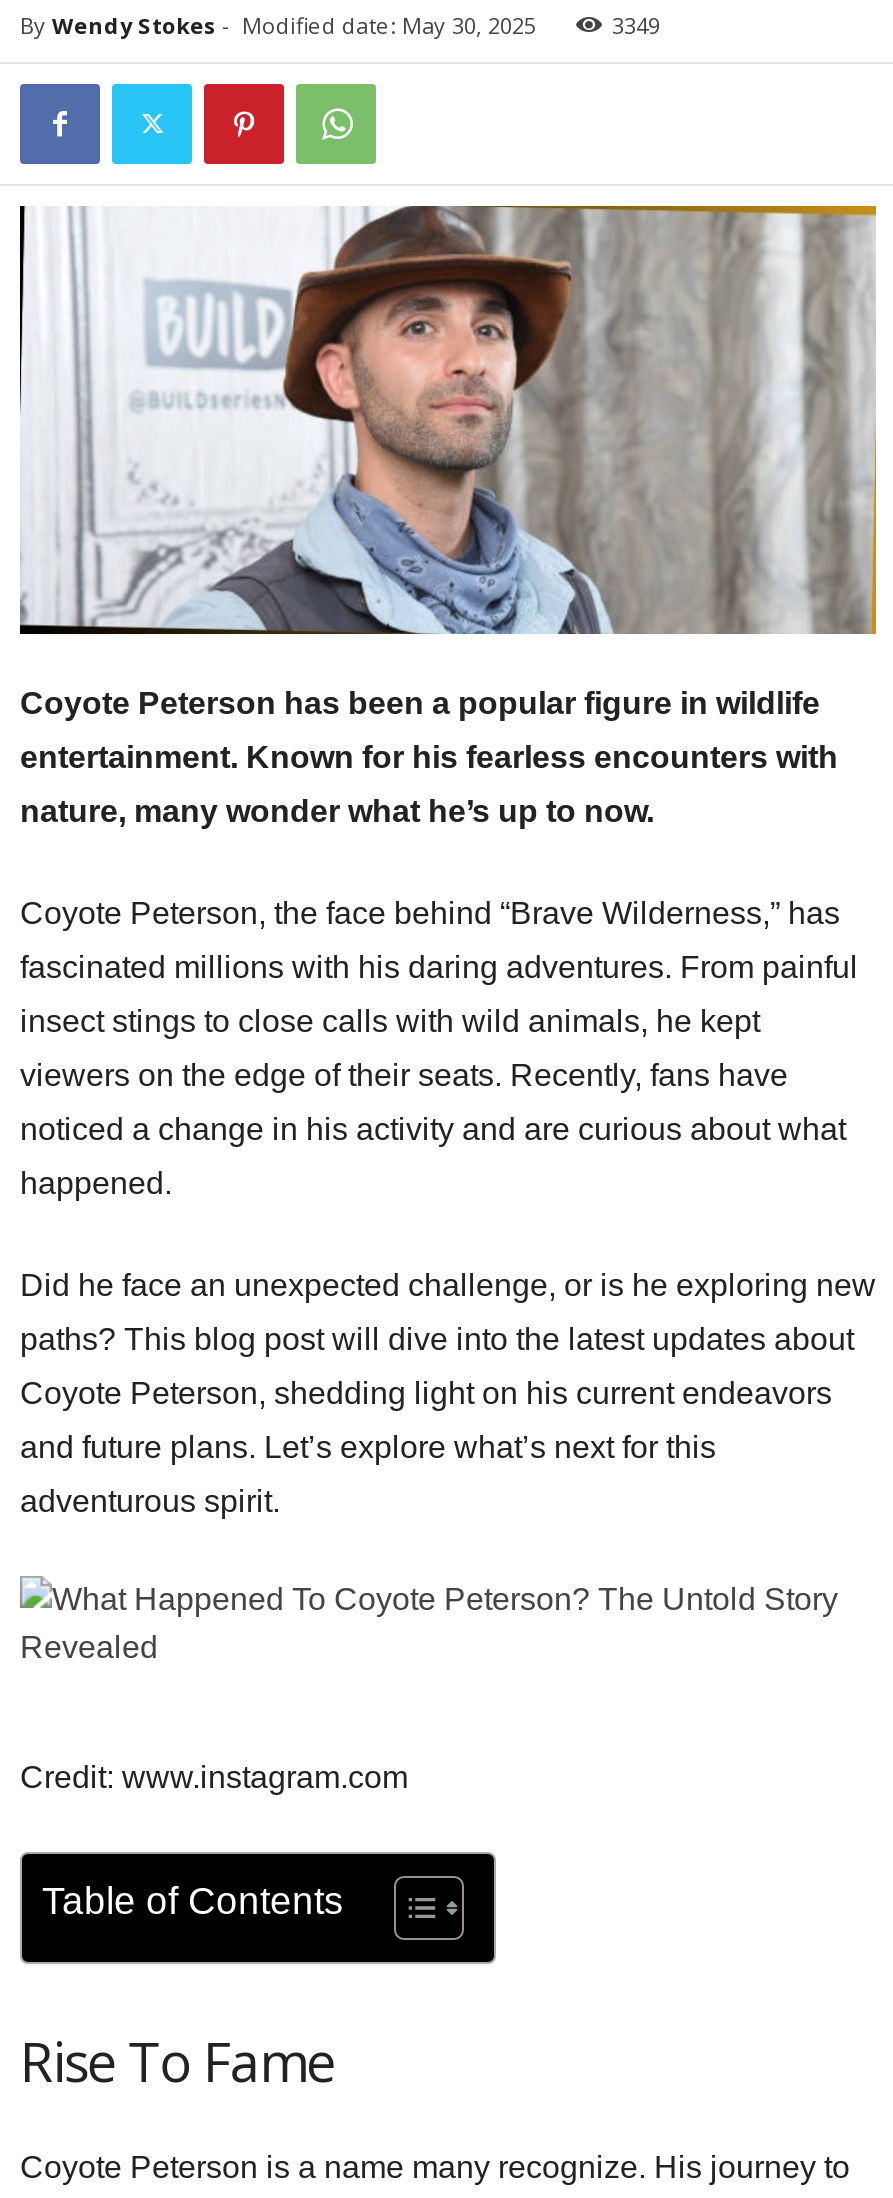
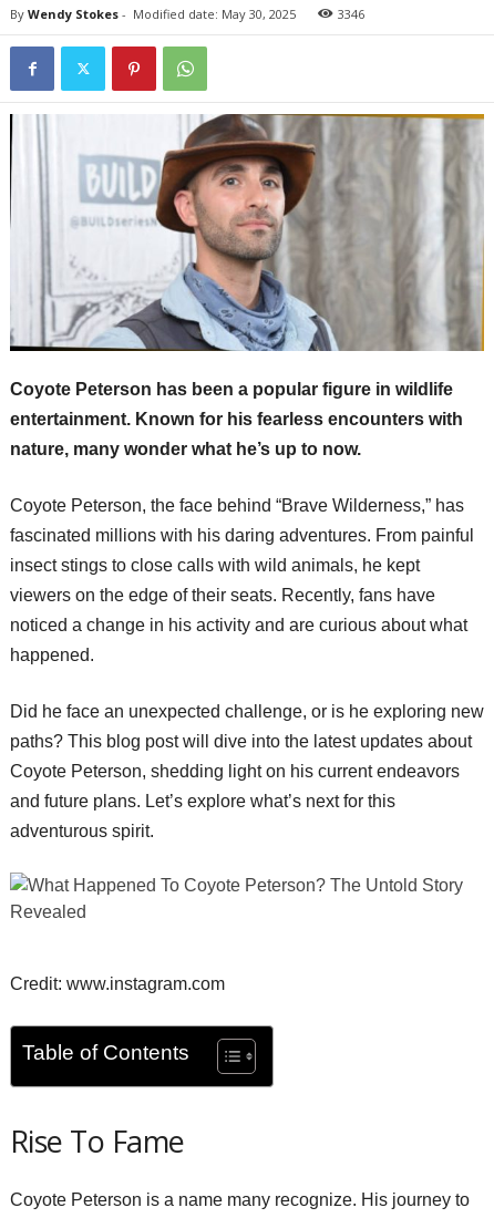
- 3349
+ 3346
